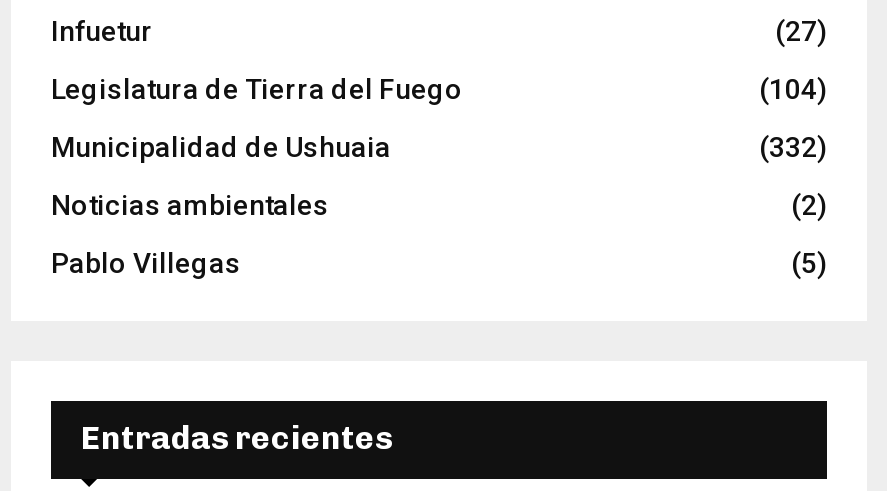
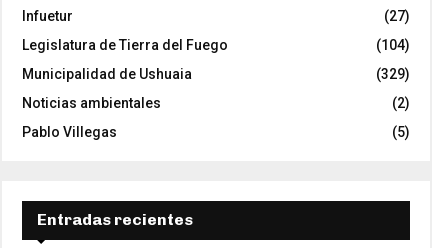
- (332)
+ (329)
